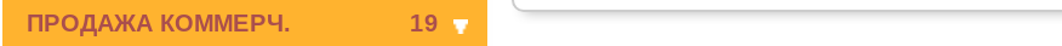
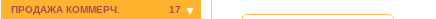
- 19
+ 17
